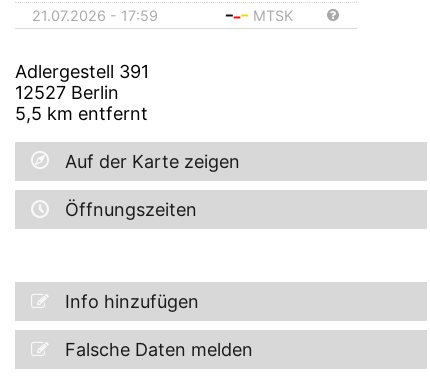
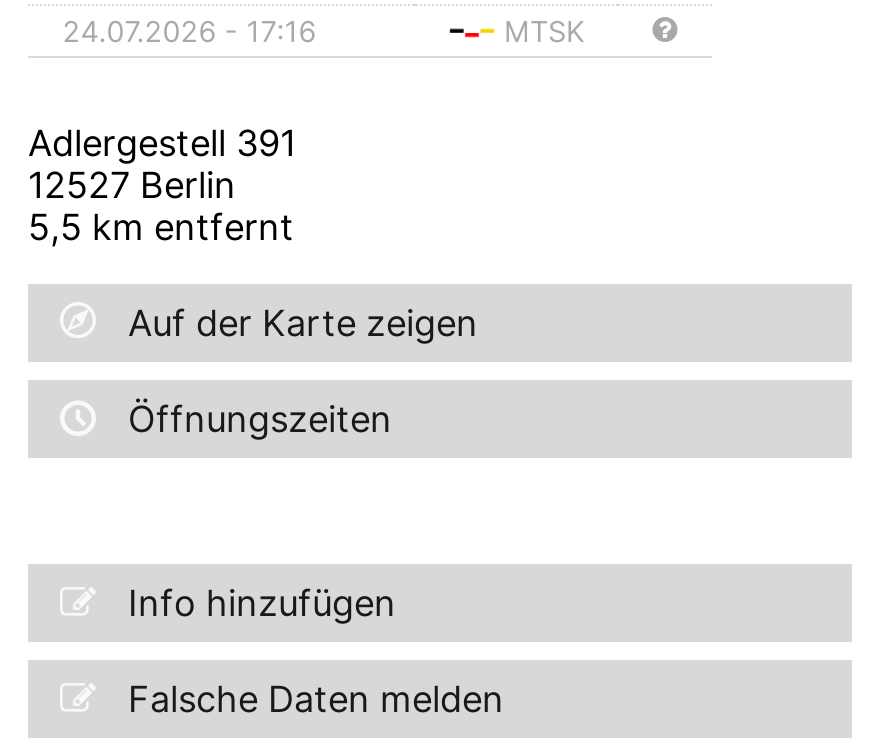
- 21.07.2026 - 17:59
+ 24.07.2026 - 17:16
